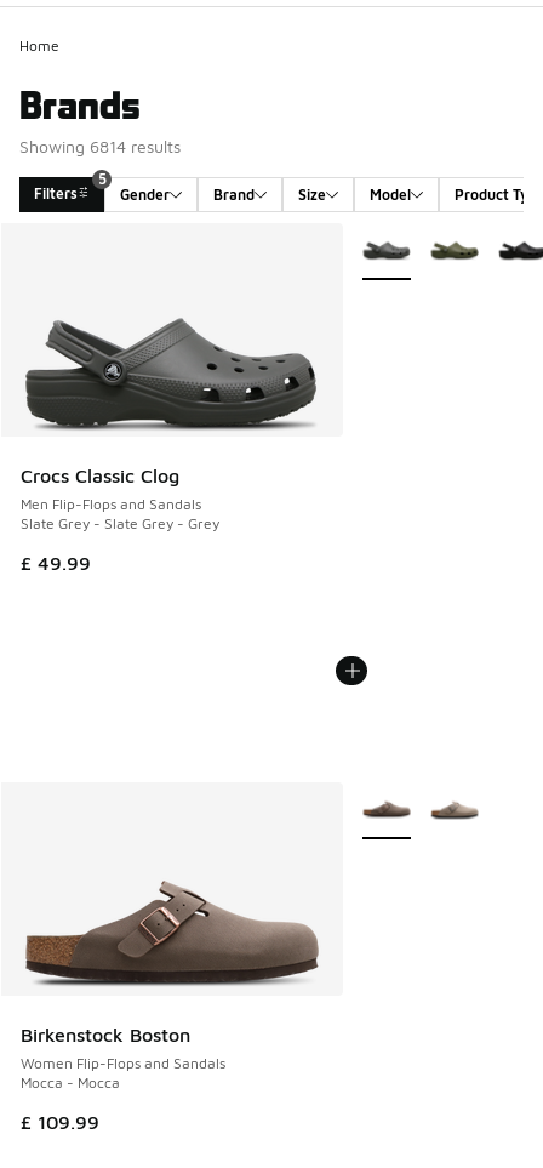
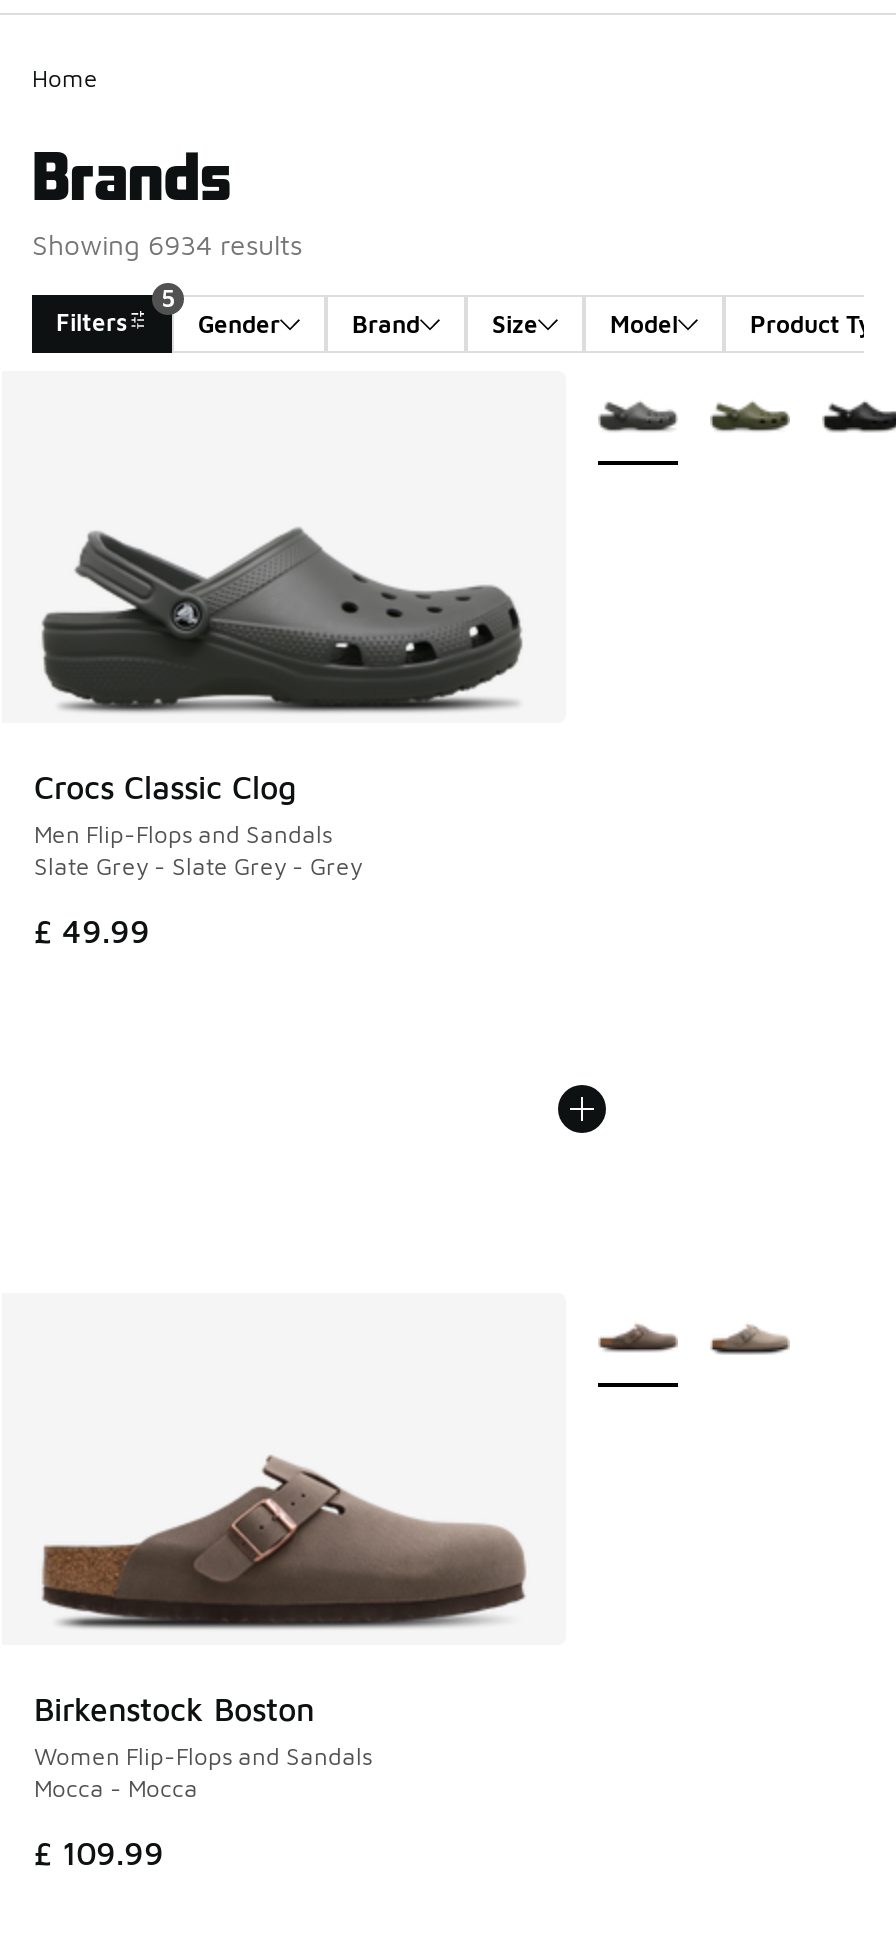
- Showing 6814 results
+ Showing 6934 results
